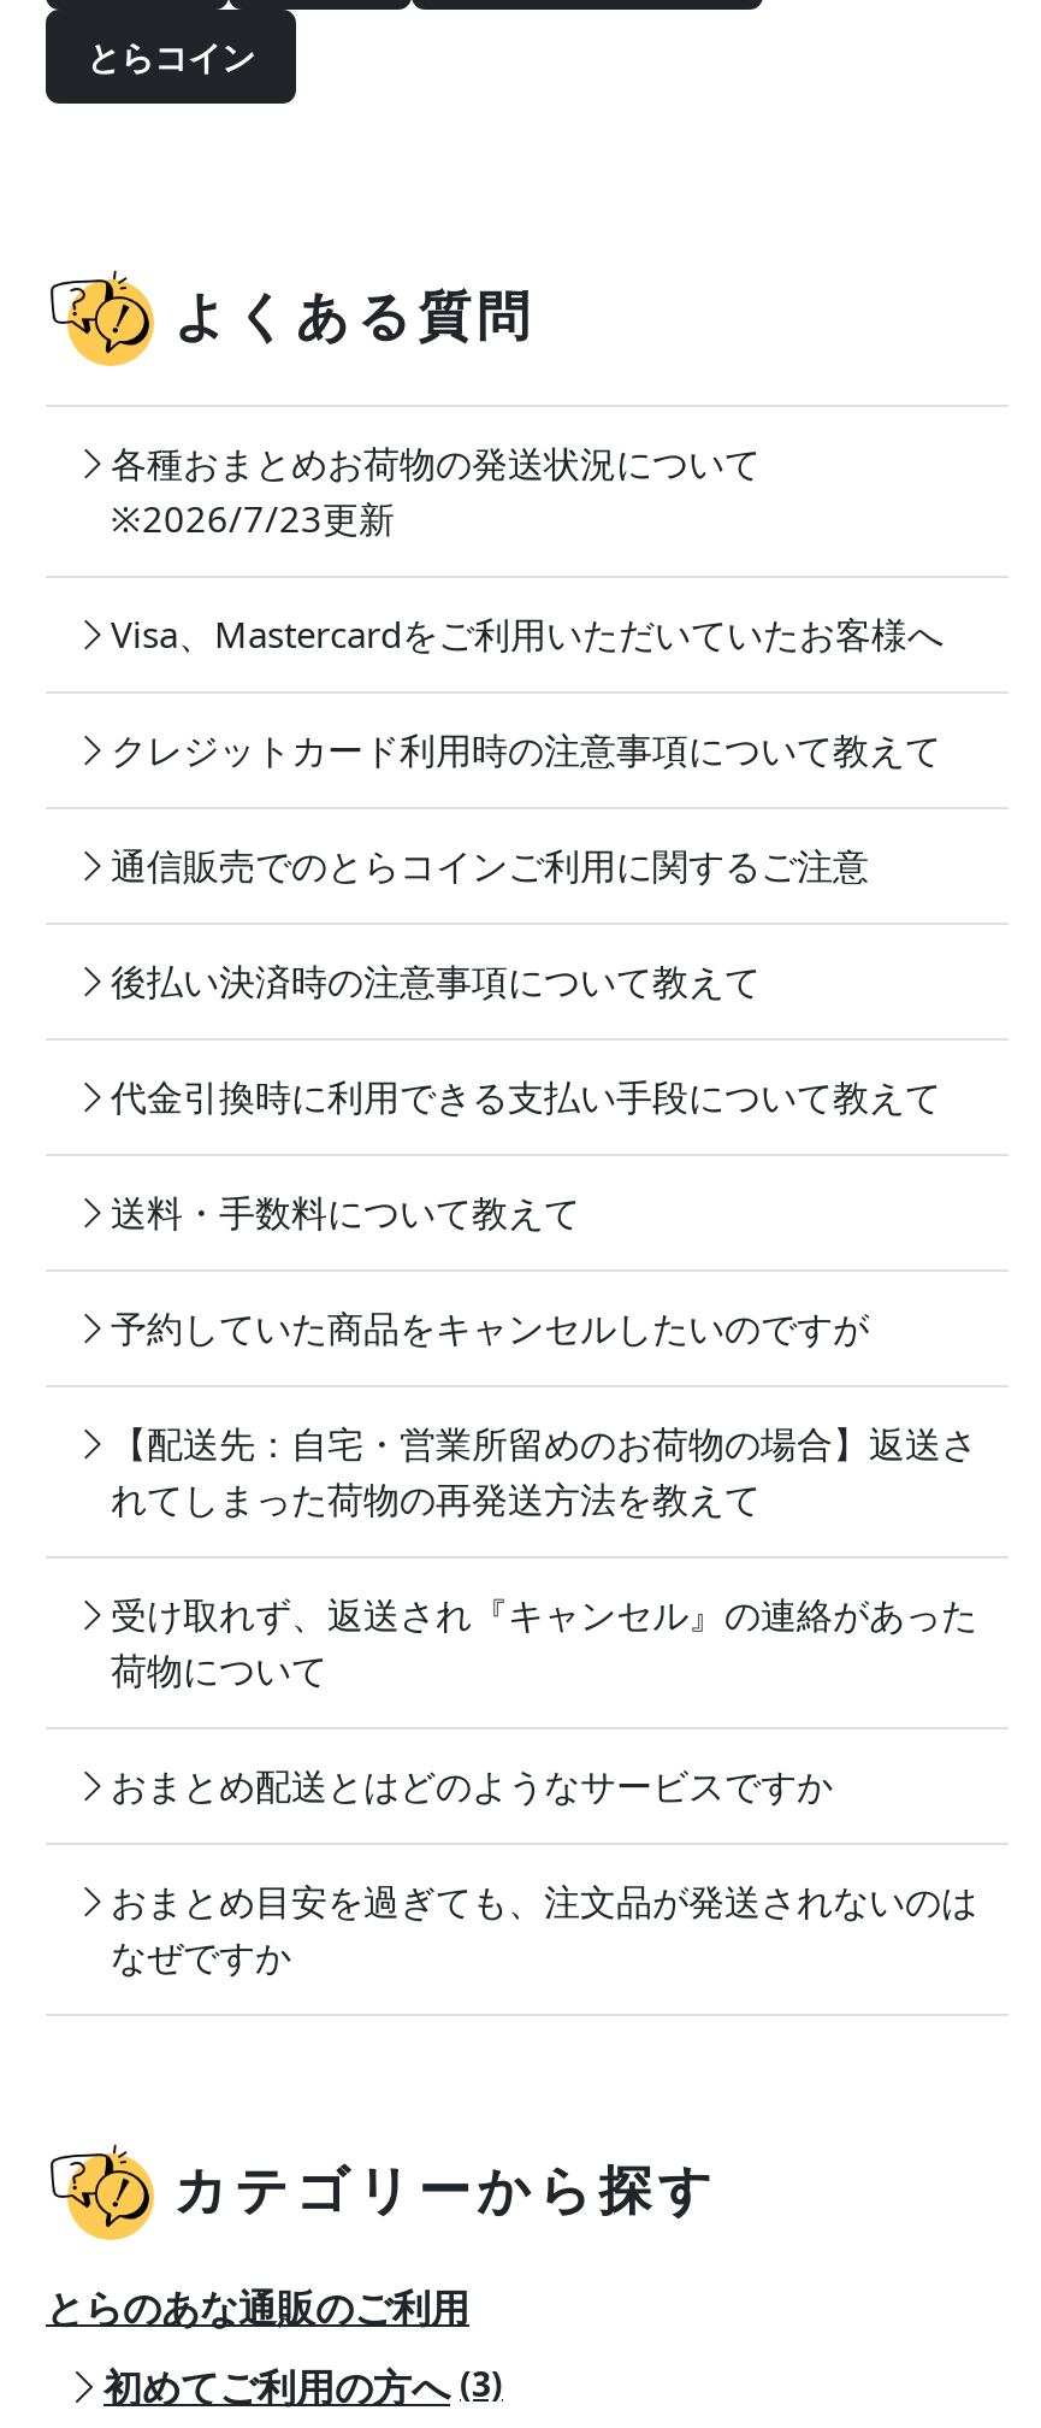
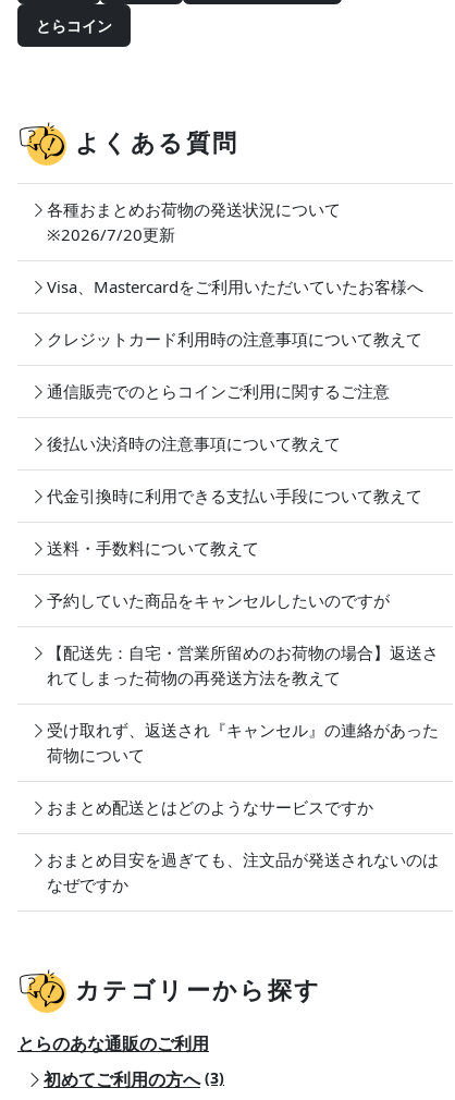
- ※2026/7/23更新
+ ※2026/7/20更新
